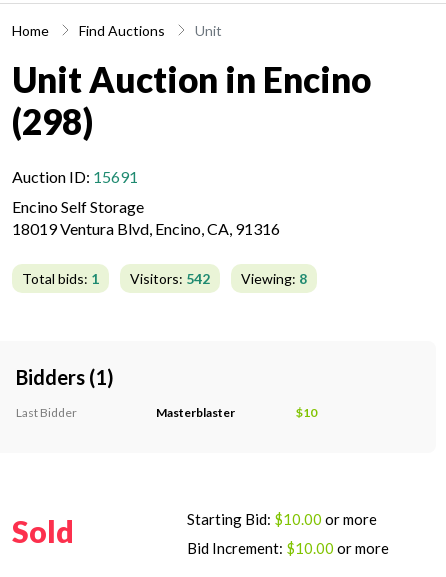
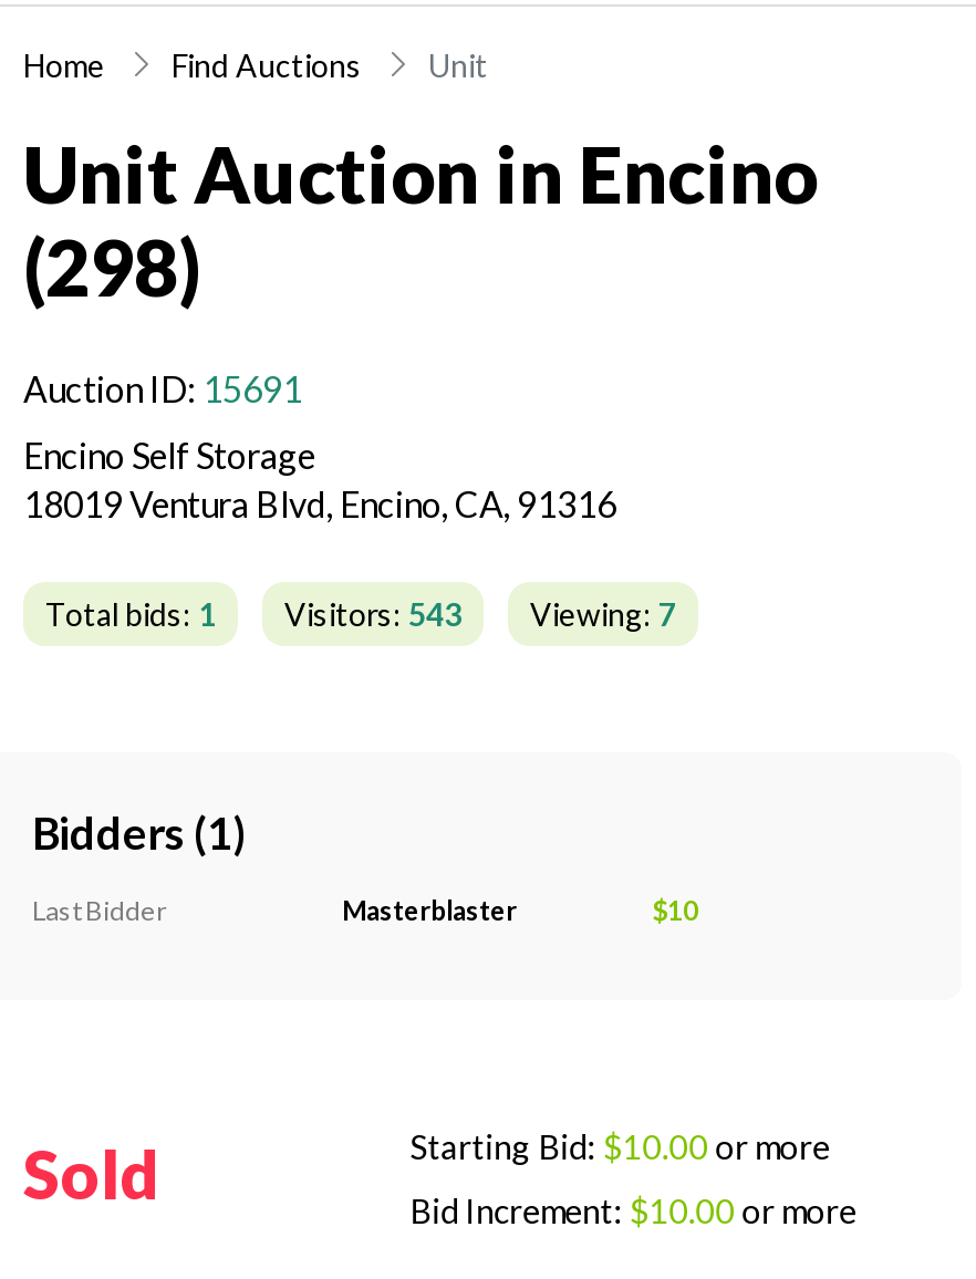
- Visitors: 542
+ Visitors: 543

- Viewing: 8
+ Viewing: 7
